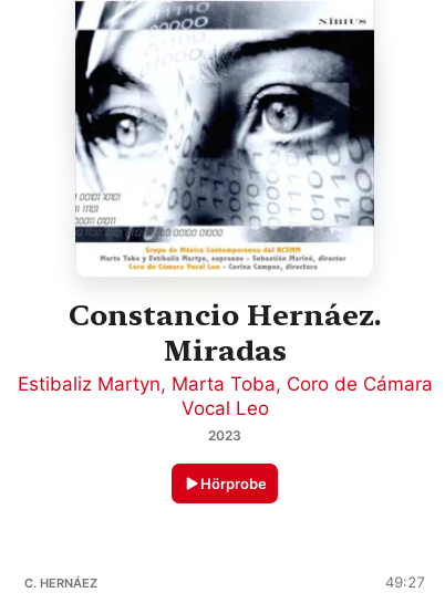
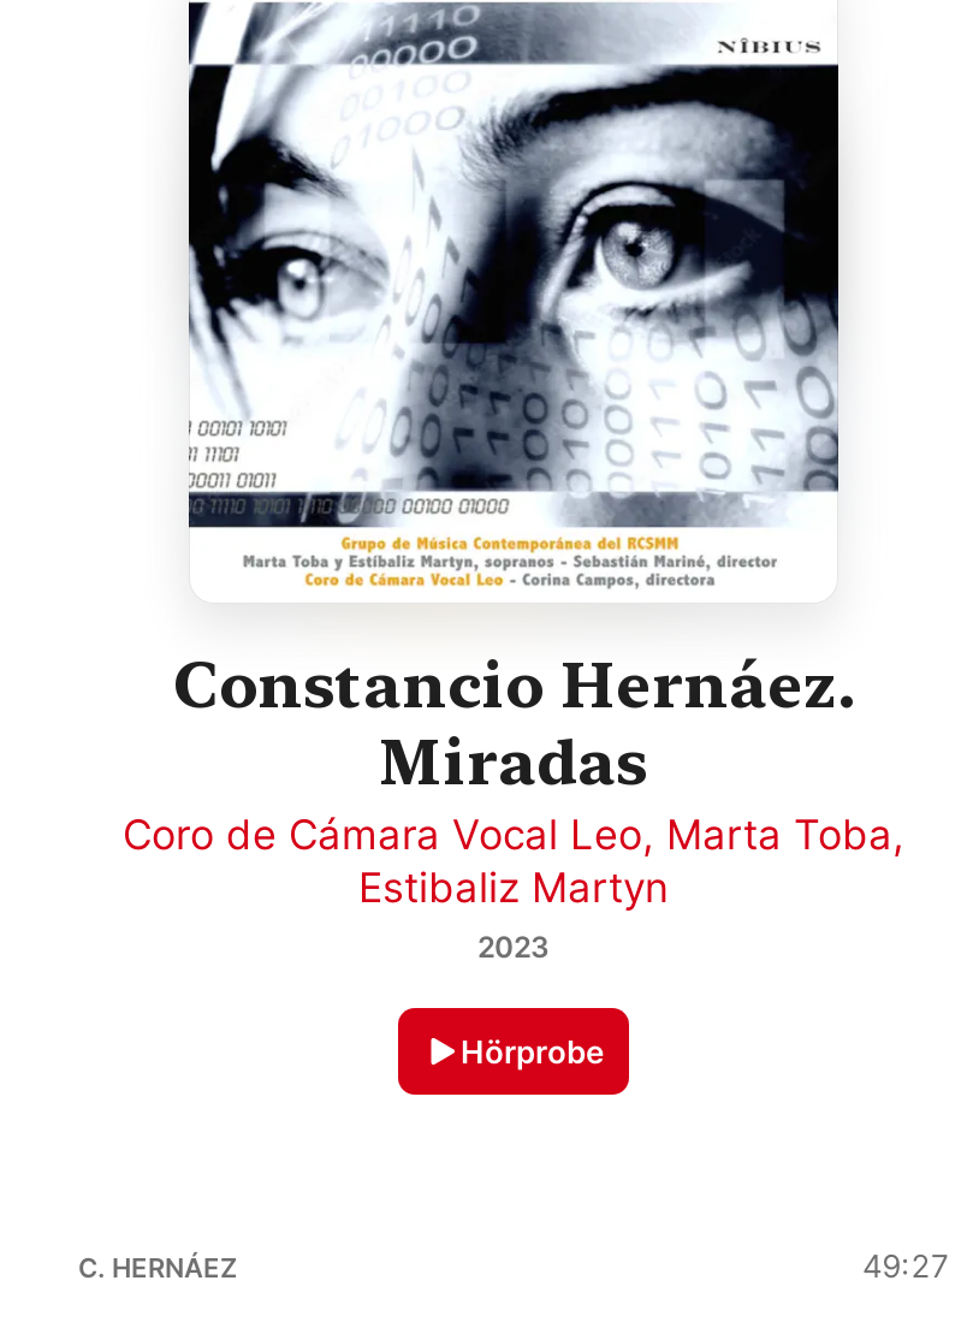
- Estibaliz Martyn, Marta Toba, Coro de Cámara
- Vocal Leo
+ Coro de Cámara Vocal Leo, Marta Toba,
+ Estibaliz Martyn
